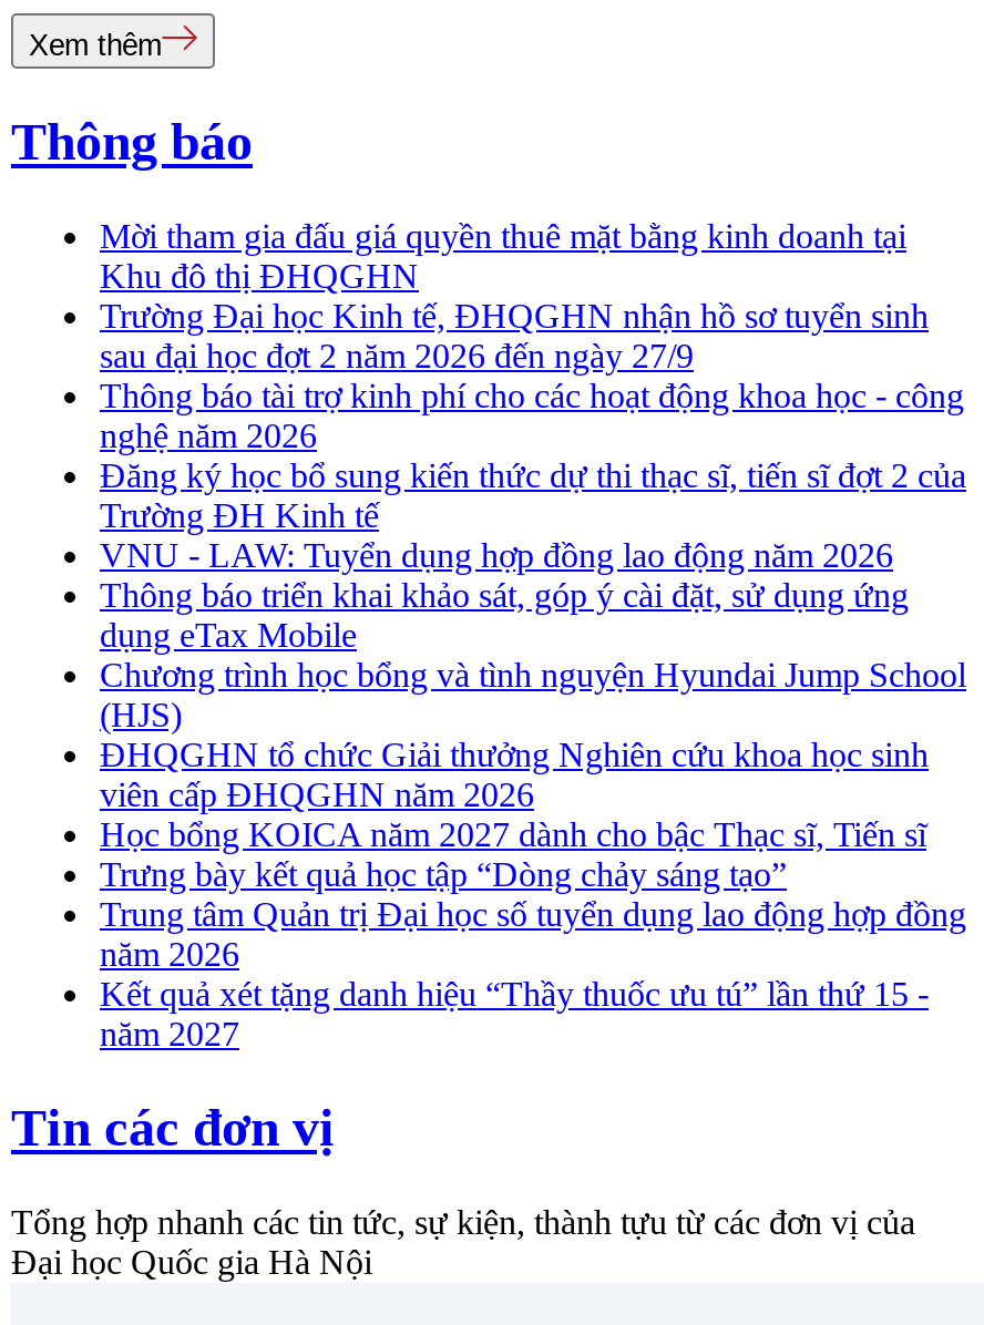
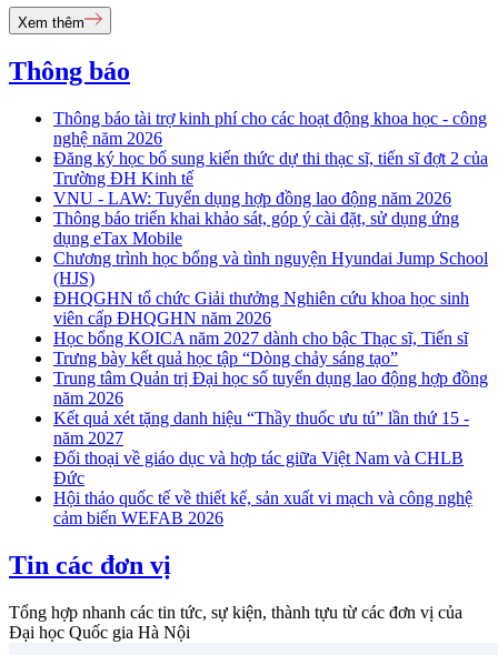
- Mời tham gia đấu giá quyền thuê mặt bằng kinh doanh tại
- Khu đô thị ĐHQGHN
- Trường Đại học Kinh tế, ĐHQGHN nhận hồ sơ tuyển sinh
- sau đại học đợt 2 năm 2026 đến ngày 27/9

moved up: Thông báo tài trợ kinh phí cho các hoạt động khoa học - công | nghệ năm 2026 | Đăng ký học bổ sung kiến thức dự thi thạc sĩ, tiến sĩ đợt 2 của | ... | Kết quả xét tặng danh hiệu “Thầy thuốc ưu tú” lần thứ 15 - | năm 2027

+ Đối thoại về giáo dục và hợp tác giữa Việt Nam và CHLB
+ Đức
+ Hội thảo quốc tế về thiết kế, sản xuất vi mạch và công nghệ
+ cảm biến WEFAB 2026
